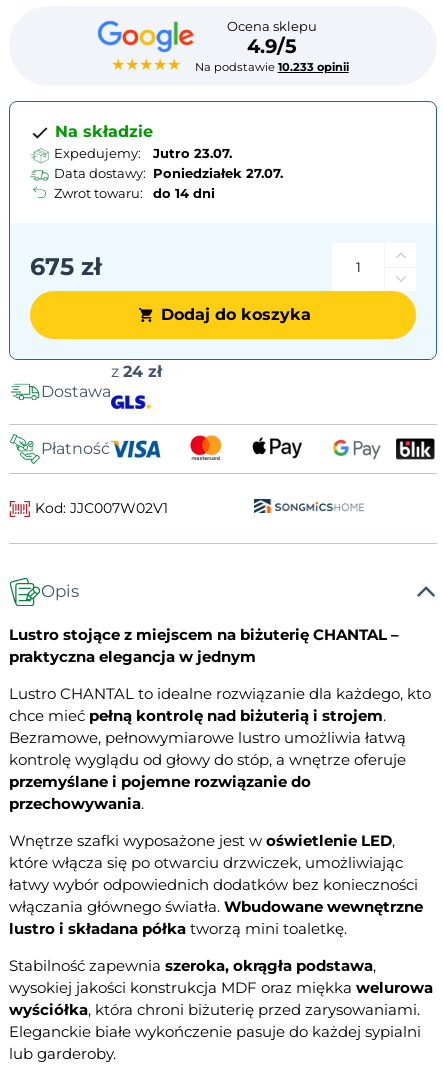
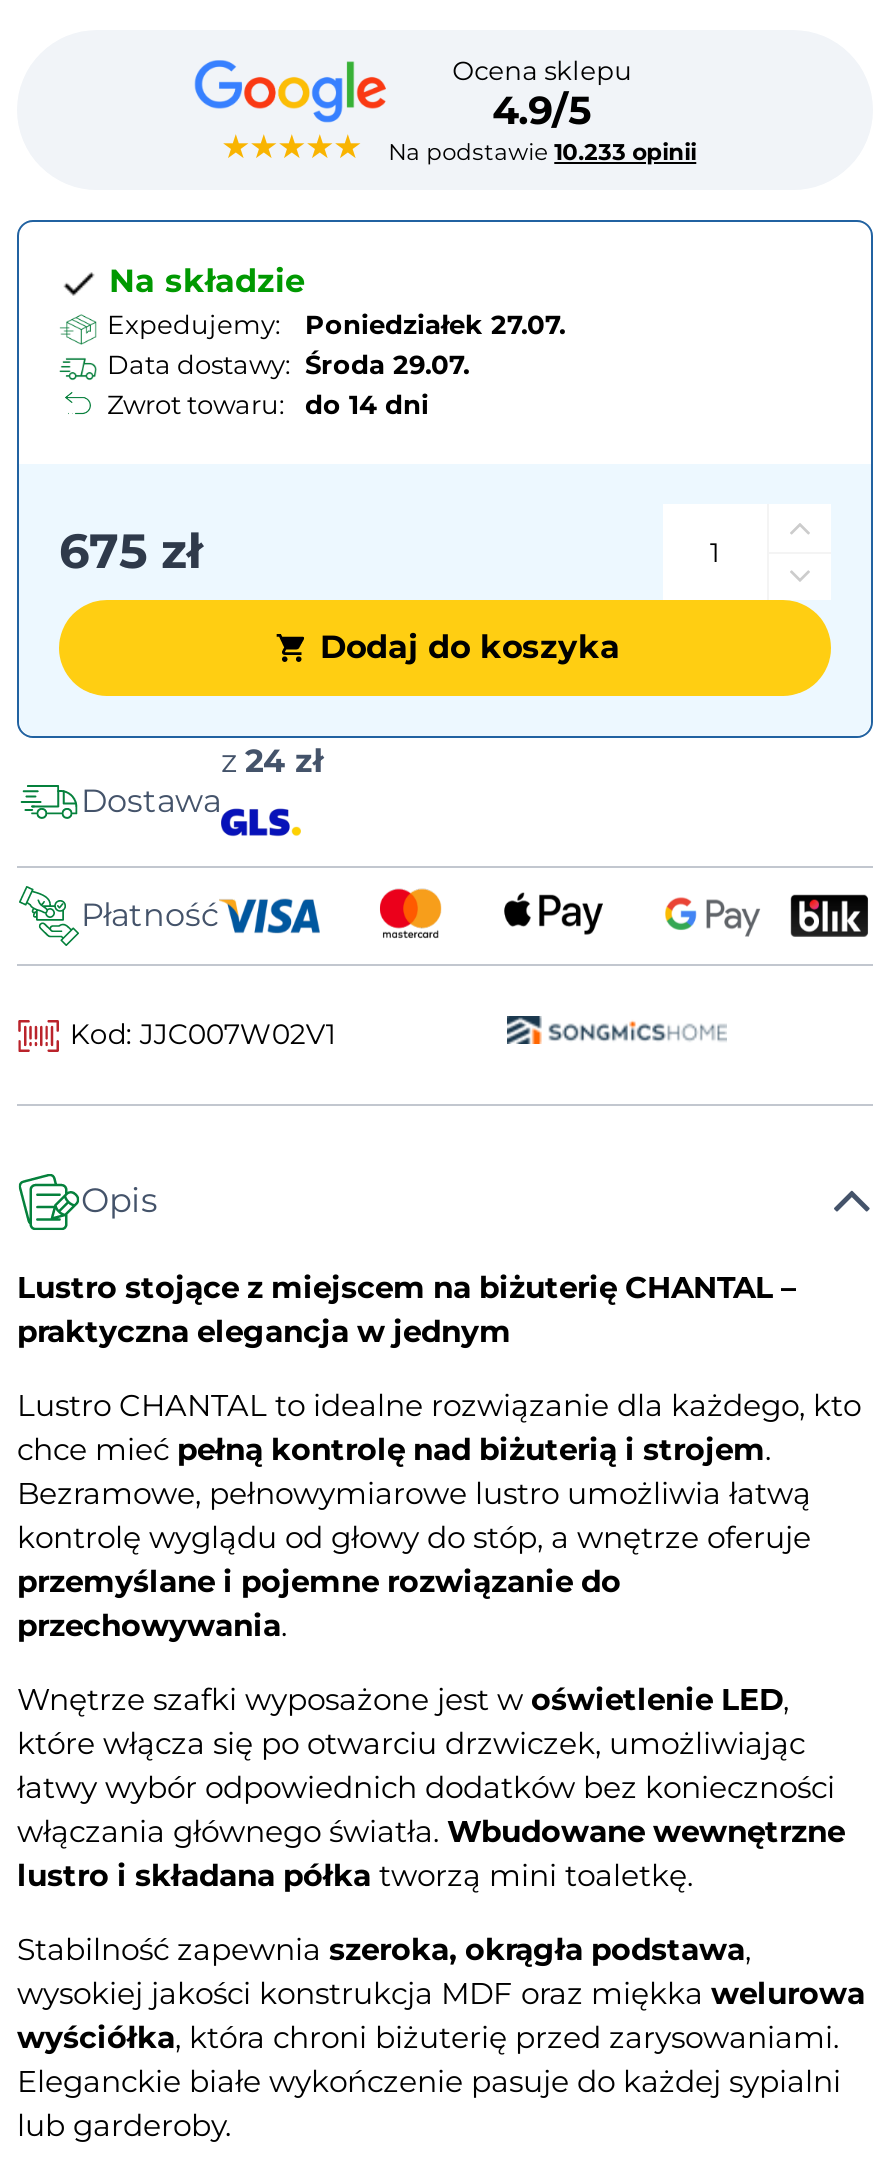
- Jutro 23.07.
- Data dostawy: Poniedziałek 27.07.
+ Poniedziałek 27.07.
+ Data dostawy: Środa 29.07.
